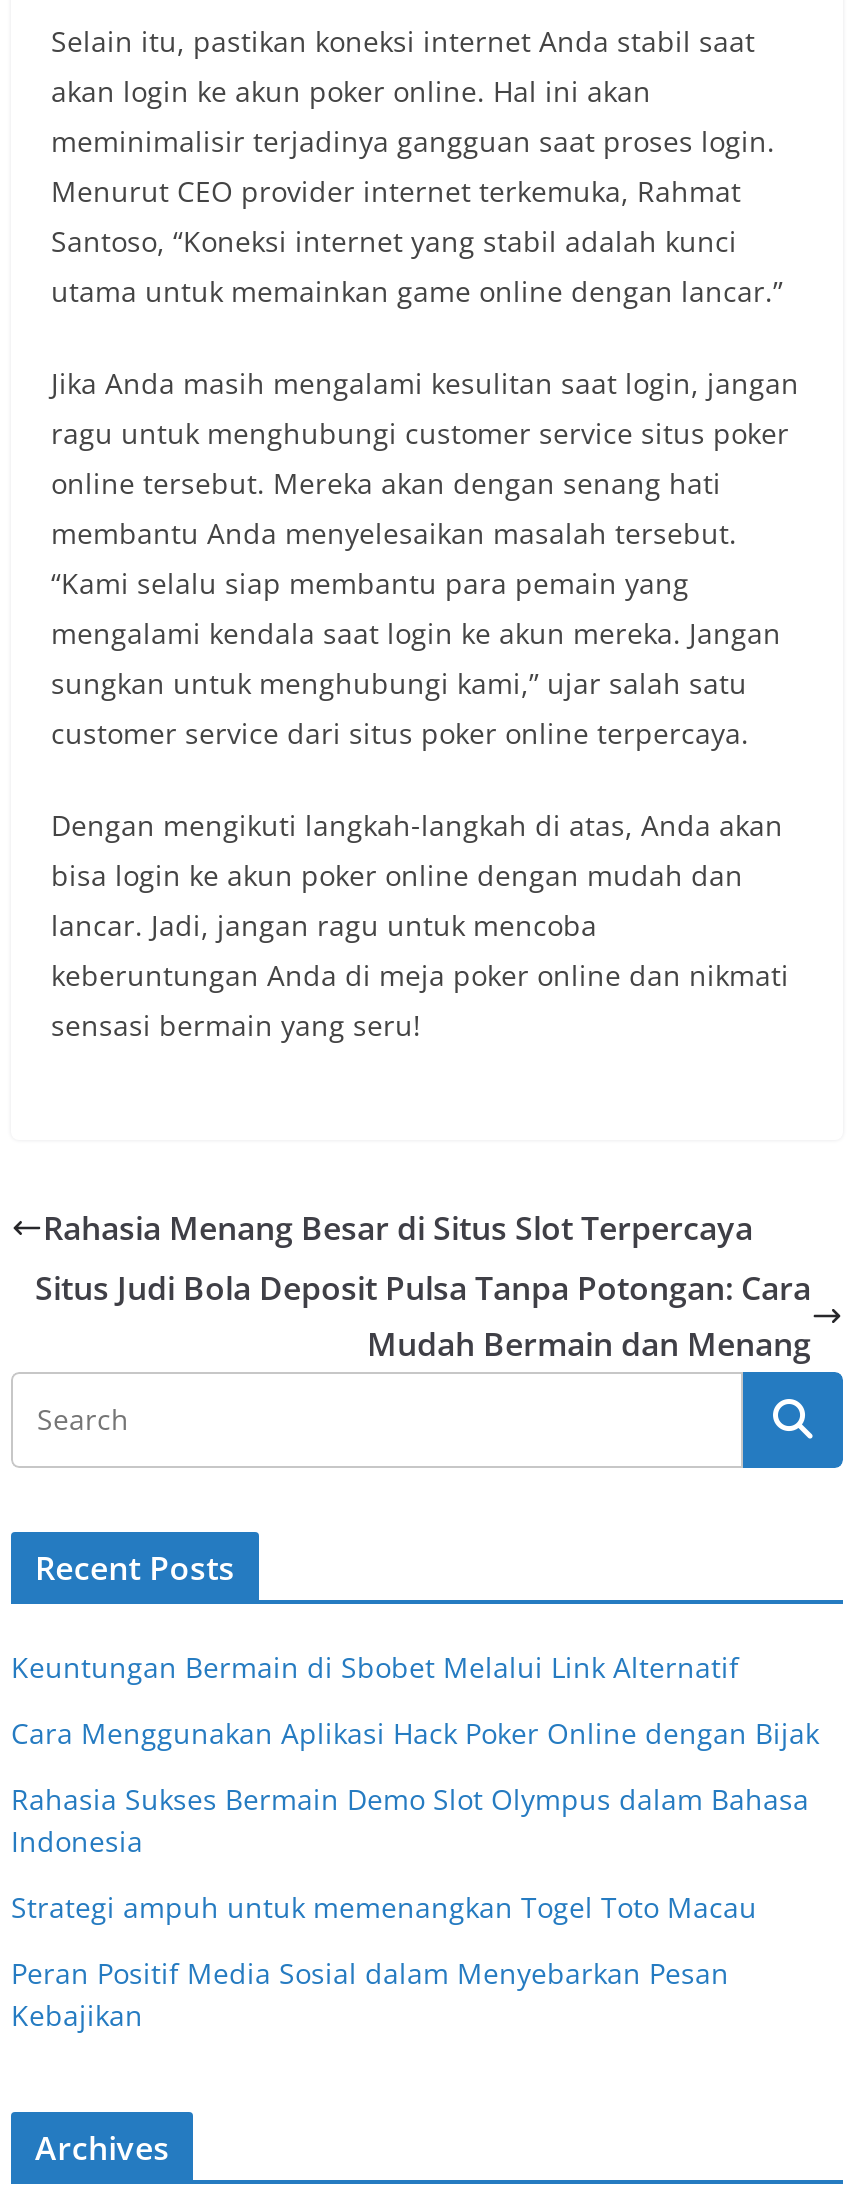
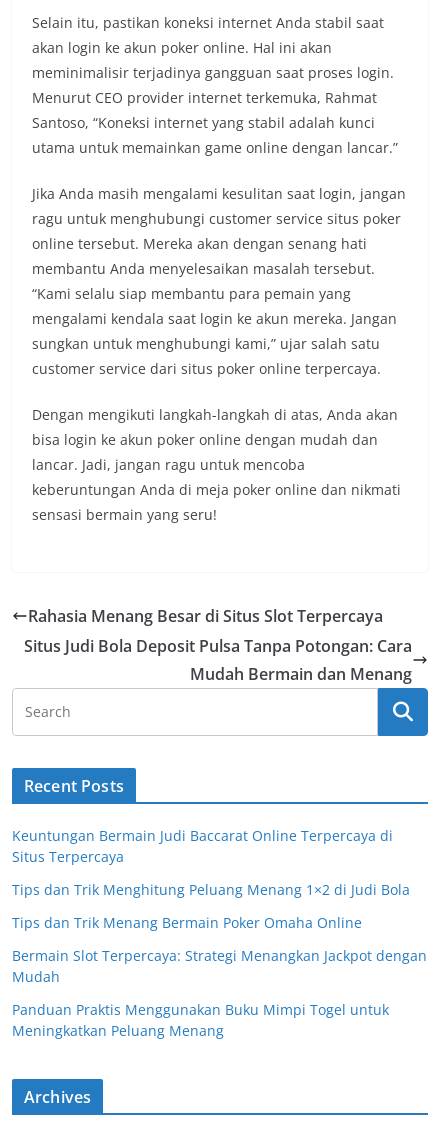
- Keuntungan Bermain di Sbobet Melalui Link Alternatif
+ Keuntungan Bermain Judi Baccarat Online Terpercaya di
+ Situs Terpercaya

- Cara Menggunakan Aplikasi Hack Poker Online dengan Bijak
+ Tips dan Trik Menghitung Peluang Menang 1×2 di Judi Bola

- Rahasia Sukses Bermain Demo Slot Olympus dalam Bahasa
- Indonesia
+ Tips dan Trik Menang Bermain Poker Omaha Online

- Strategi ampuh untuk memenangkan Togel Toto Macau
+ Bermain Slot Terpercaya: Strategi Menangkan Jackpot dengan
+ Mudah

- Peran Positif Media Sosial dalam Menyebarkan Pesan
- Kebajikan
+ Panduan Praktis Menggunakan Buku Mimpi Togel untuk
+ Meningkatkan Peluang Menang
